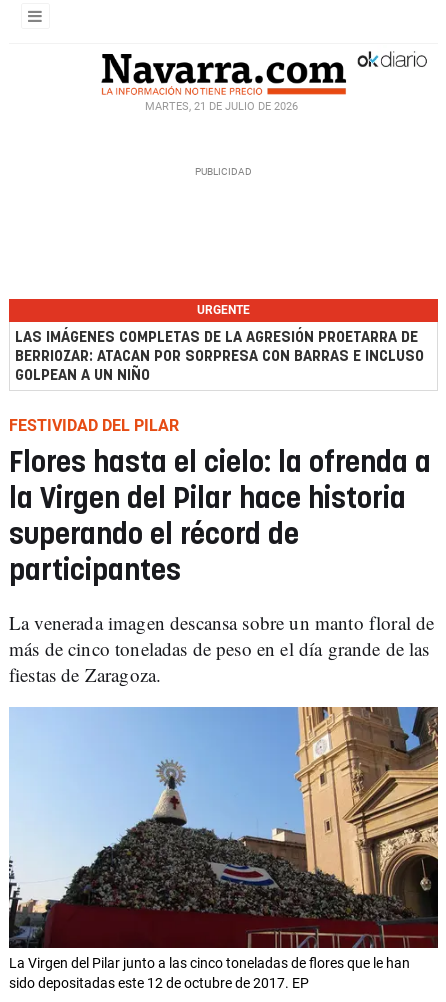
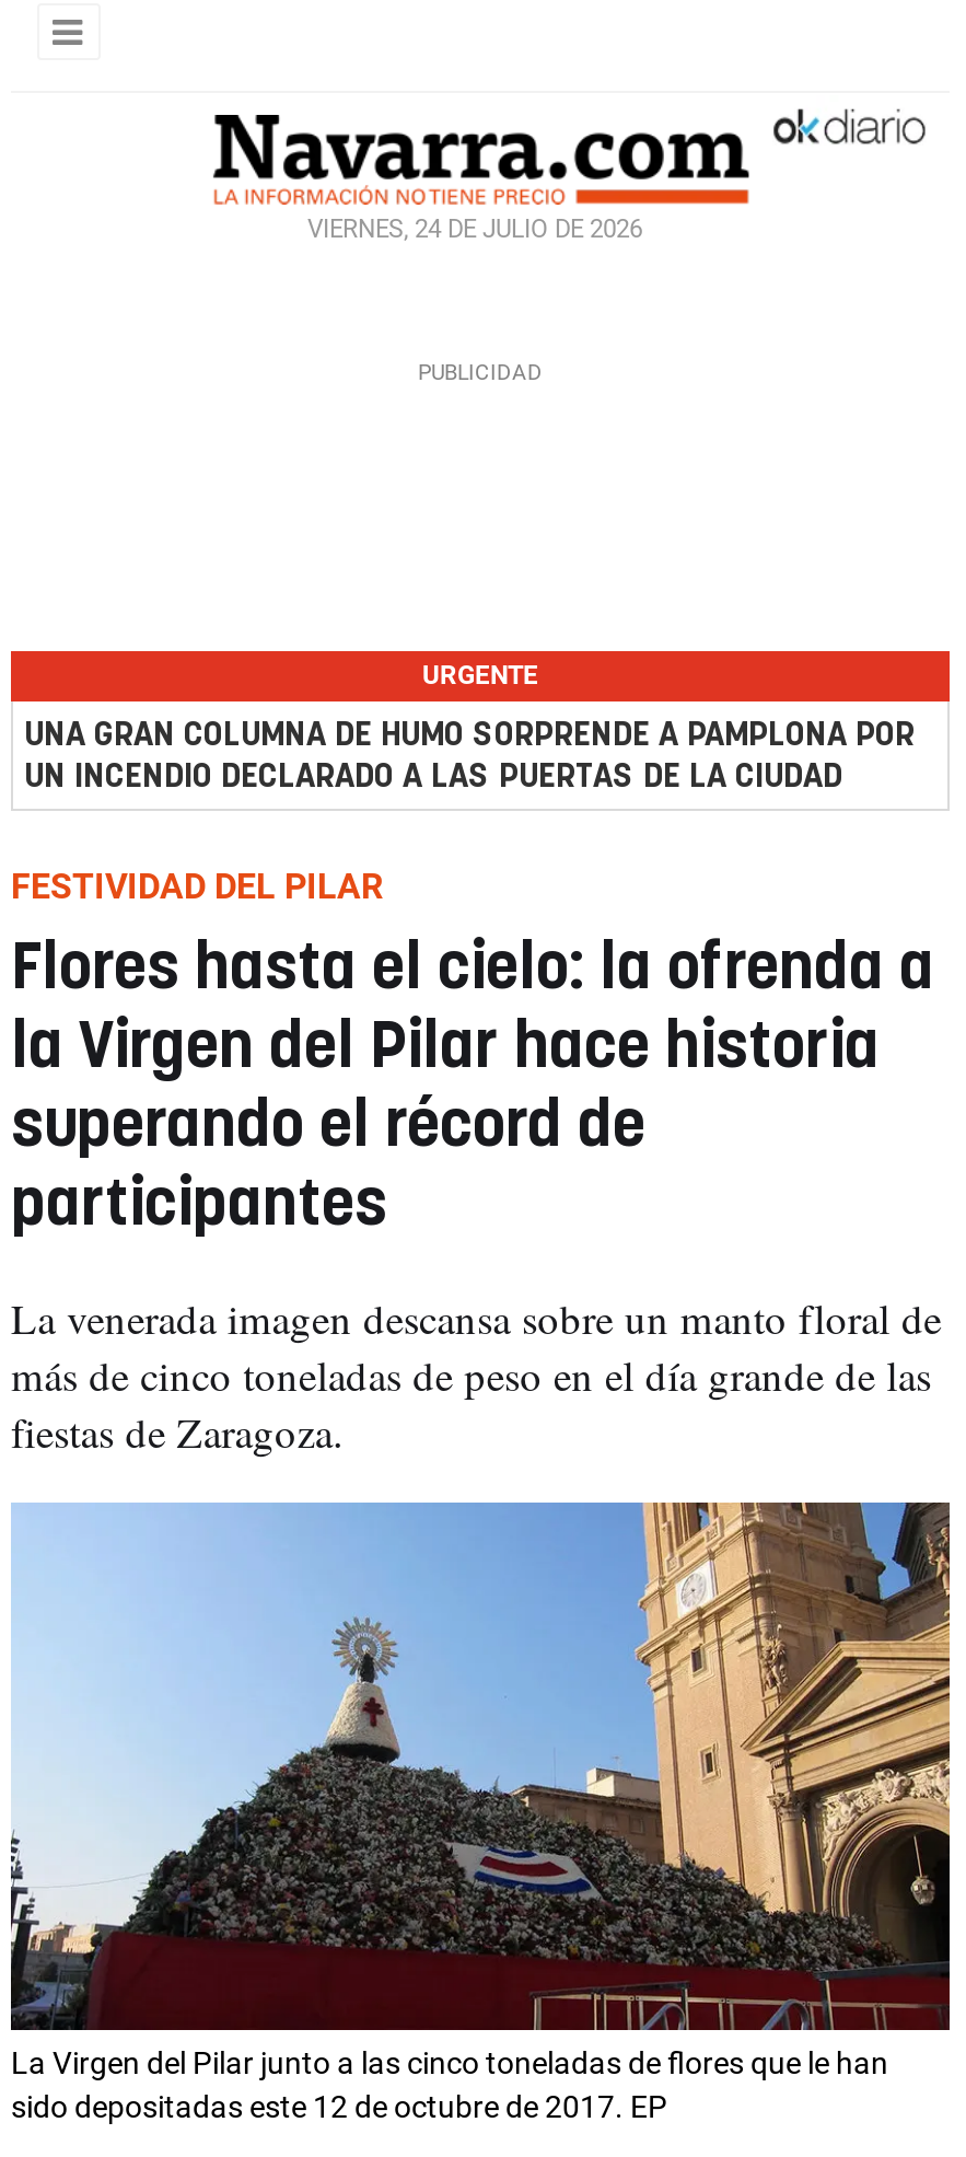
- MARTES, 21 DE JULIO DE 2026
+ VIERNES, 24 DE JULIO DE 2026

- LAS IMÁGENES COMPLETAS DE LA AGRESIÓN PROETARRA DE
- BERRIOZAR: ATACAN POR SORPRESA CON BARRAS E INCLUSO
- GOLPEAN A UN NIÑO
+ UNA GRAN COLUMNA DE HUMO SORPRENDE A PAMPLONA POR
+ UN INCENDIO DECLARADO A LAS PUERTAS DE LA CIUDAD
